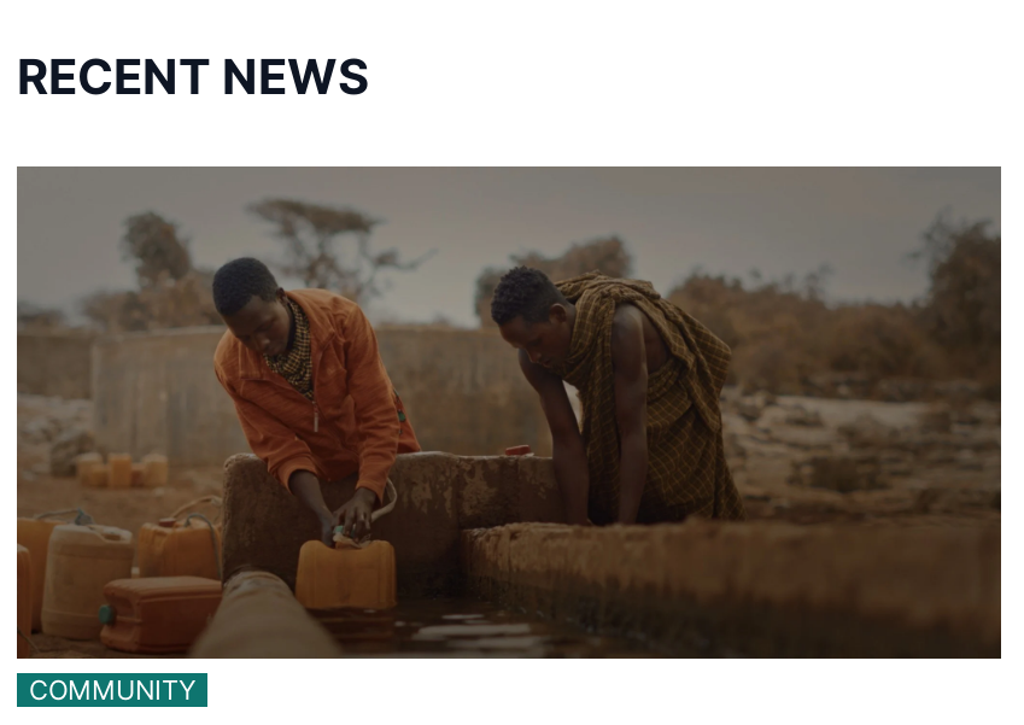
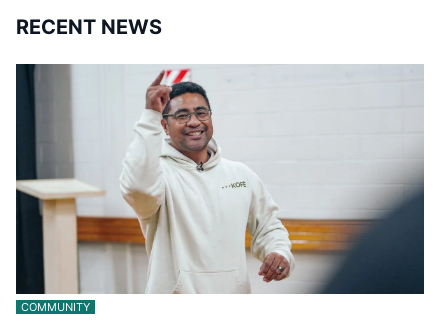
- [image]
+ [image]
